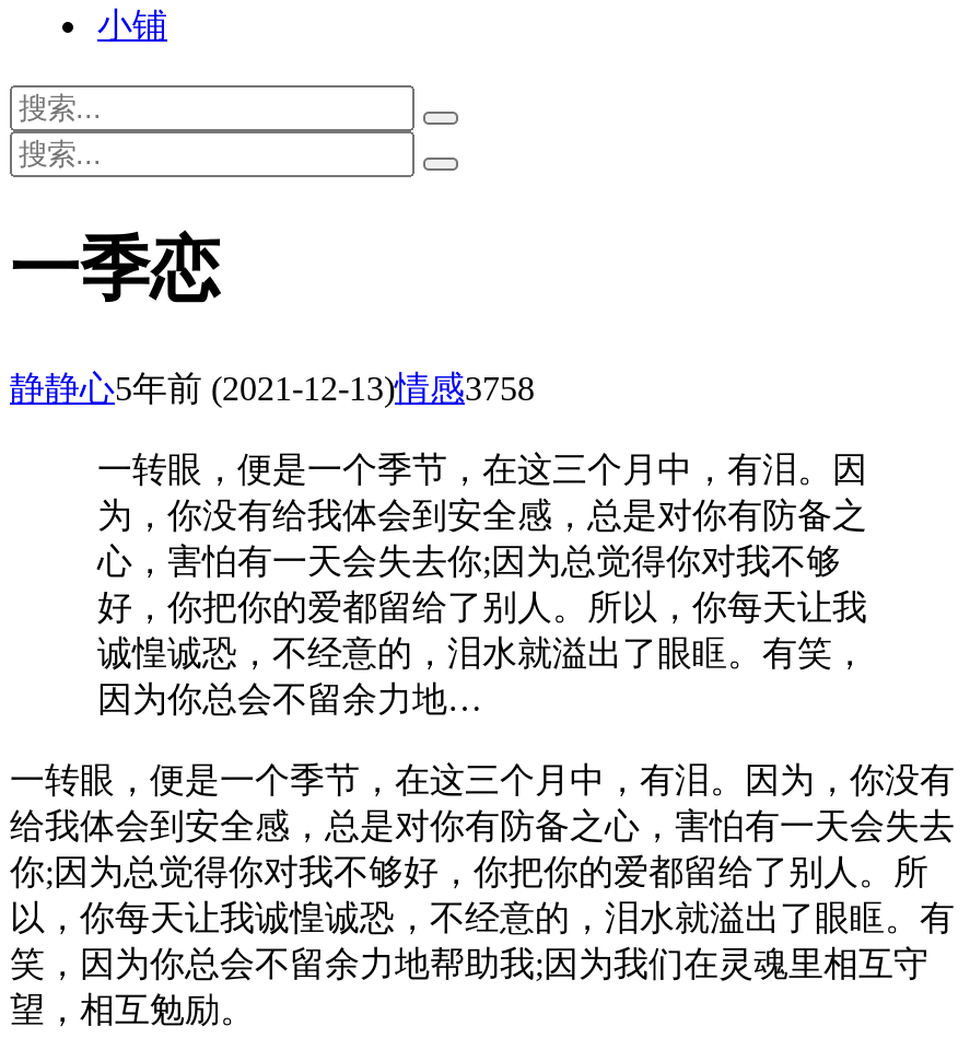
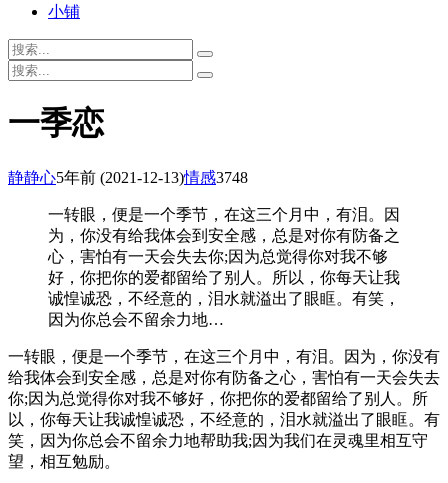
- 静静心5年前(2021-12-13)情感3758
+ 静静心5年前(2021-12-13)情感3748
